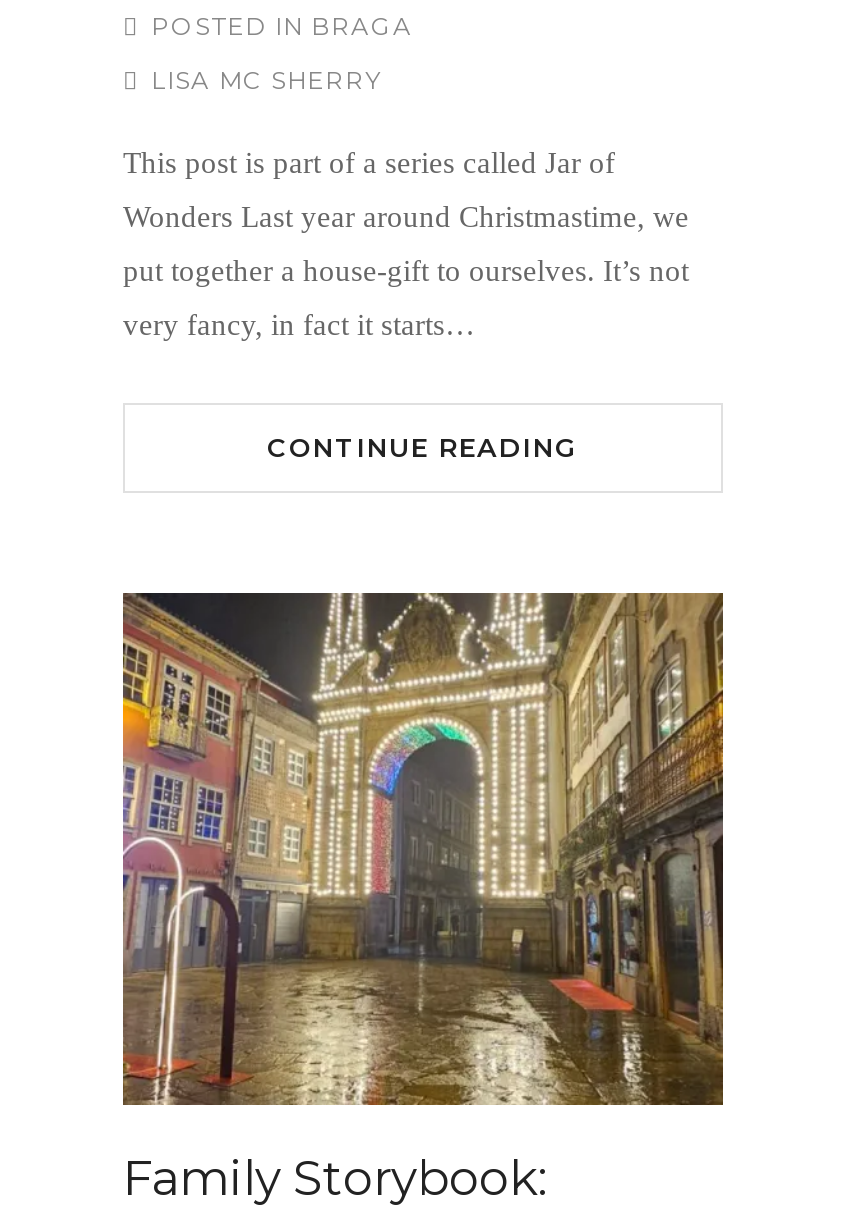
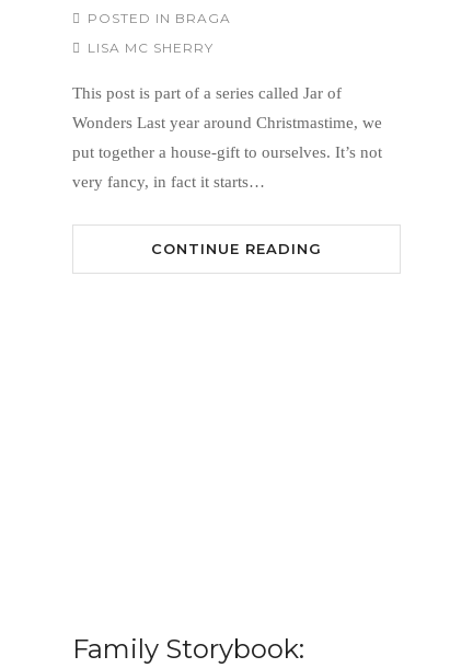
- [image]
